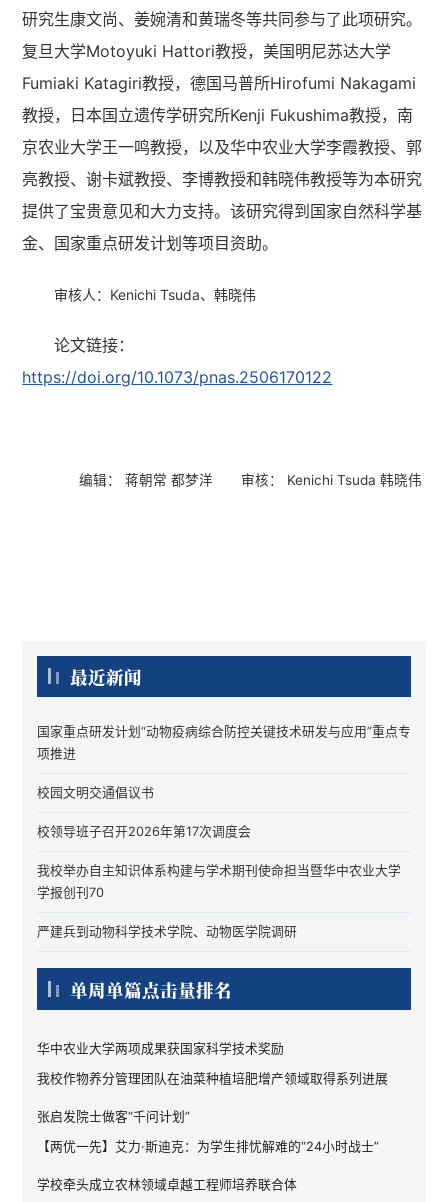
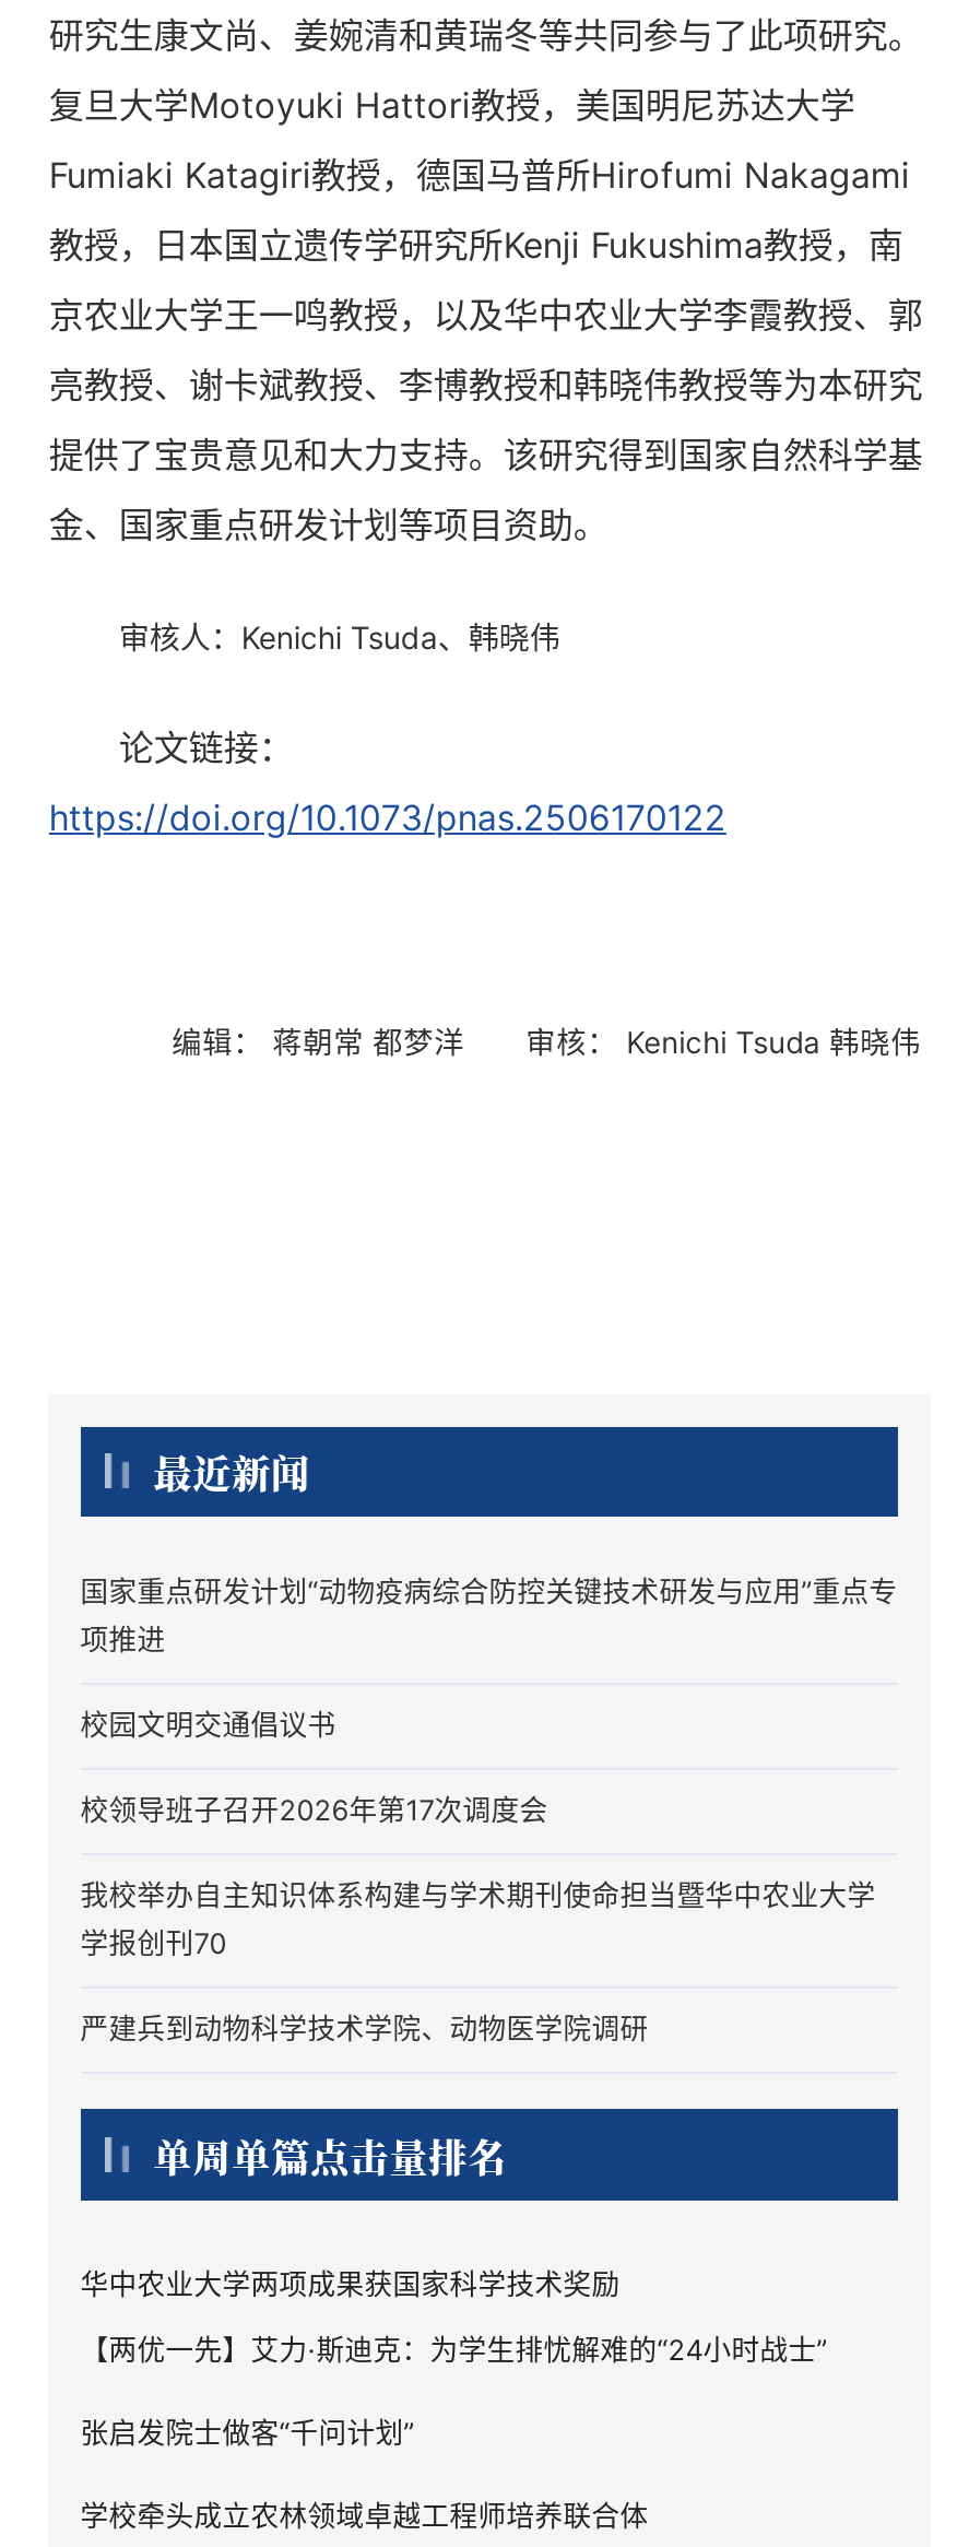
- 我校作物养分管理团队在油菜种植培肥增产领域取得系列进展

moved up: 【两优一先】艾力·斯迪克：为学生排忧解难的“24小时战士”
